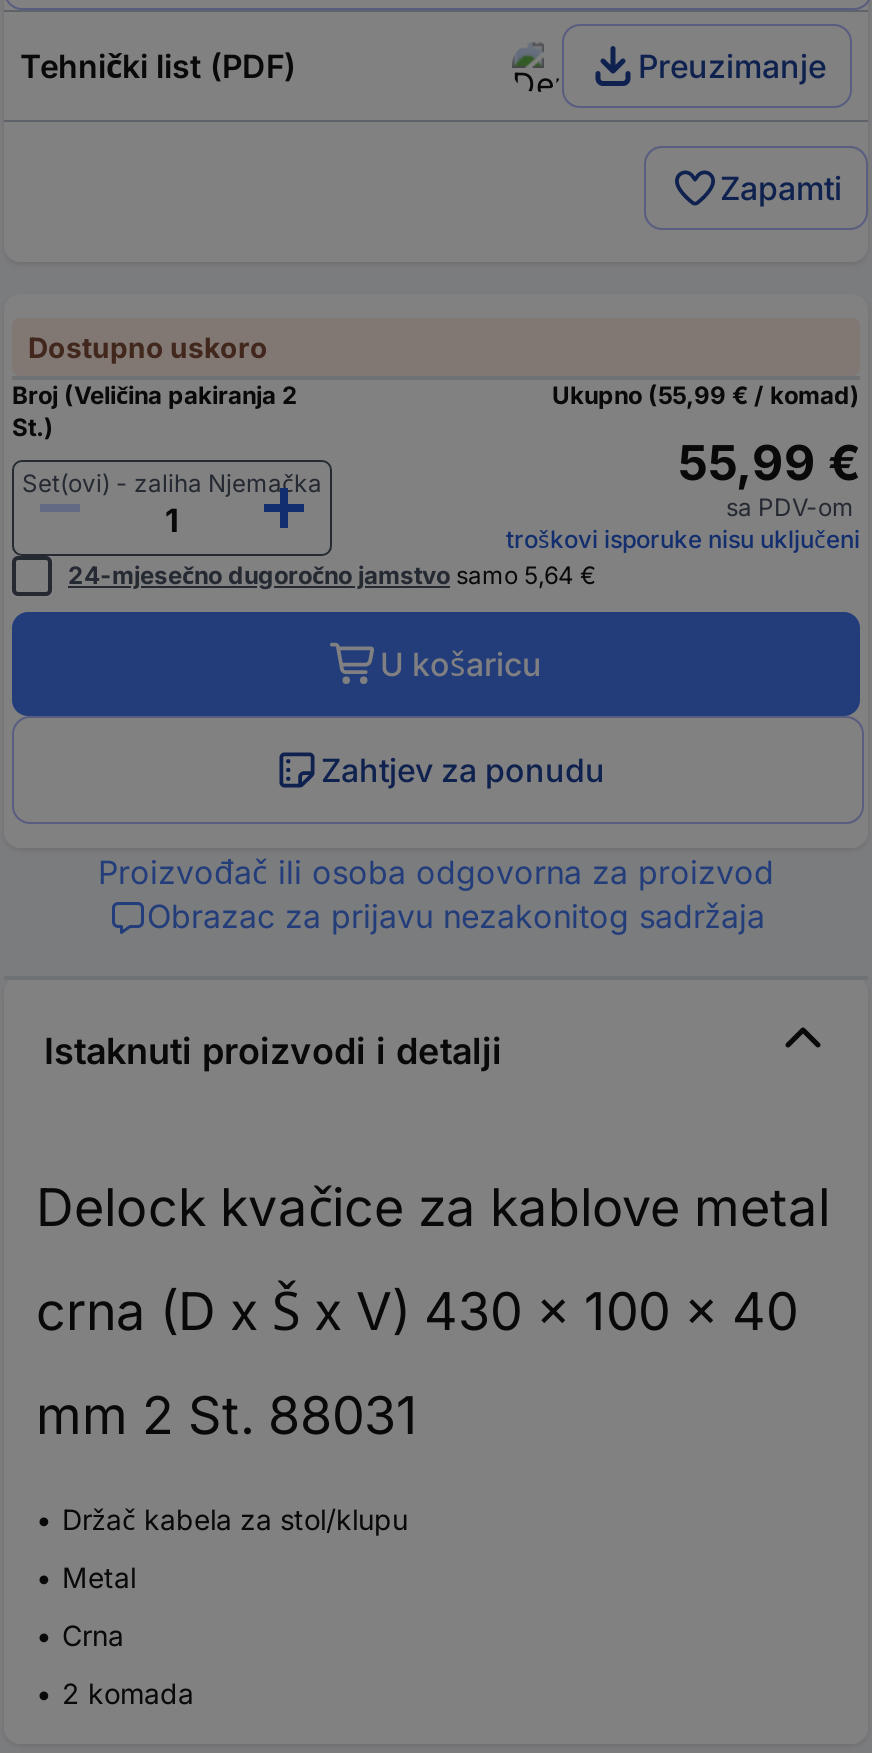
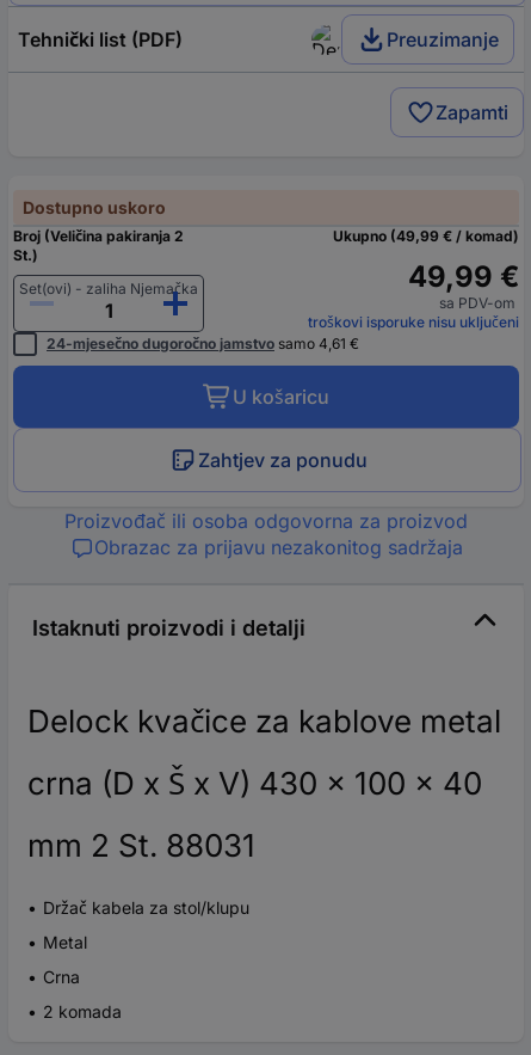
- Ukupno (55,99 € / komad)
+ Ukupno (49,99 € / komad)

- 55,99 €
+ 49,99 €

- 24-mjesečno dugoročno jamstvo samo 5,64 €
+ 24-mjesečno dugoročno jamstvo samo 4,61 €
